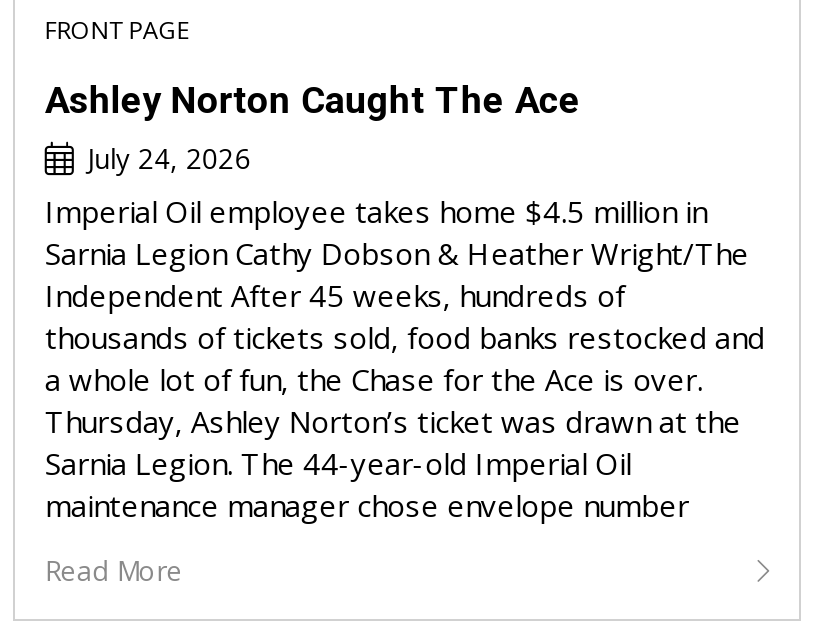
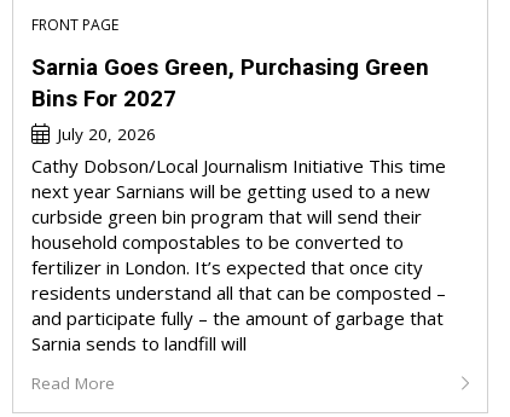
- Ashley Norton Caught The Ace
- July 24, 2026
- Imperial Oil employee takes home $4.5 million in
- Sarnia Legion Cathy Dobson & Heather Wright/The
- Independent After 45 weeks, hundreds of
- thousands of tickets sold, food banks restocked and
- a whole lot of fun, the Chase for the Ace is over.
- Thursday, Ashley Norton’s ticket was drawn at the
- Sarnia Legion. The 44-year-old Imperial Oil
- maintenance manager chose envelope number
+ Sarnia Goes Green, Purchasing Green
+ Bins For 2027
+ July 20, 2026
+ Cathy Dobson/Local Journalism Initiative This time
+ next year Sarnians will be getting used to a new
+ curbside green bin program that will send their
+ household compostables to be converted to
+ fertilizer in London. It’s expected that once city
+ residents understand all that can be composted –
+ and participate fully – the amount of garbage that
+ Sarnia sends to landfill will
